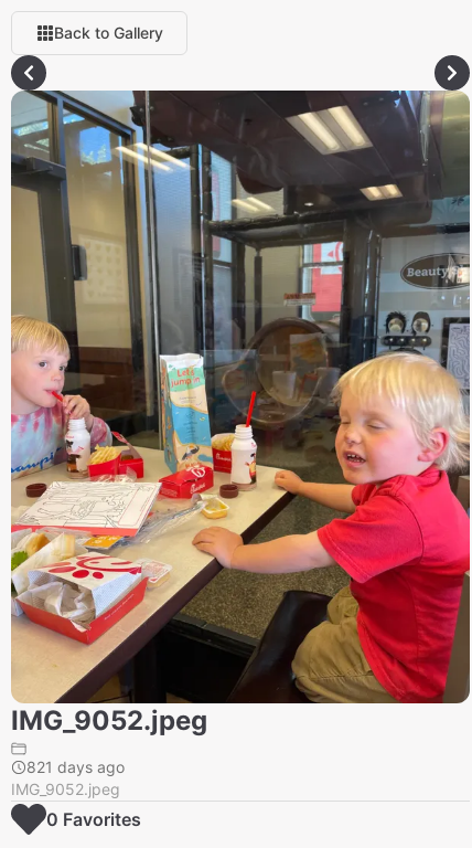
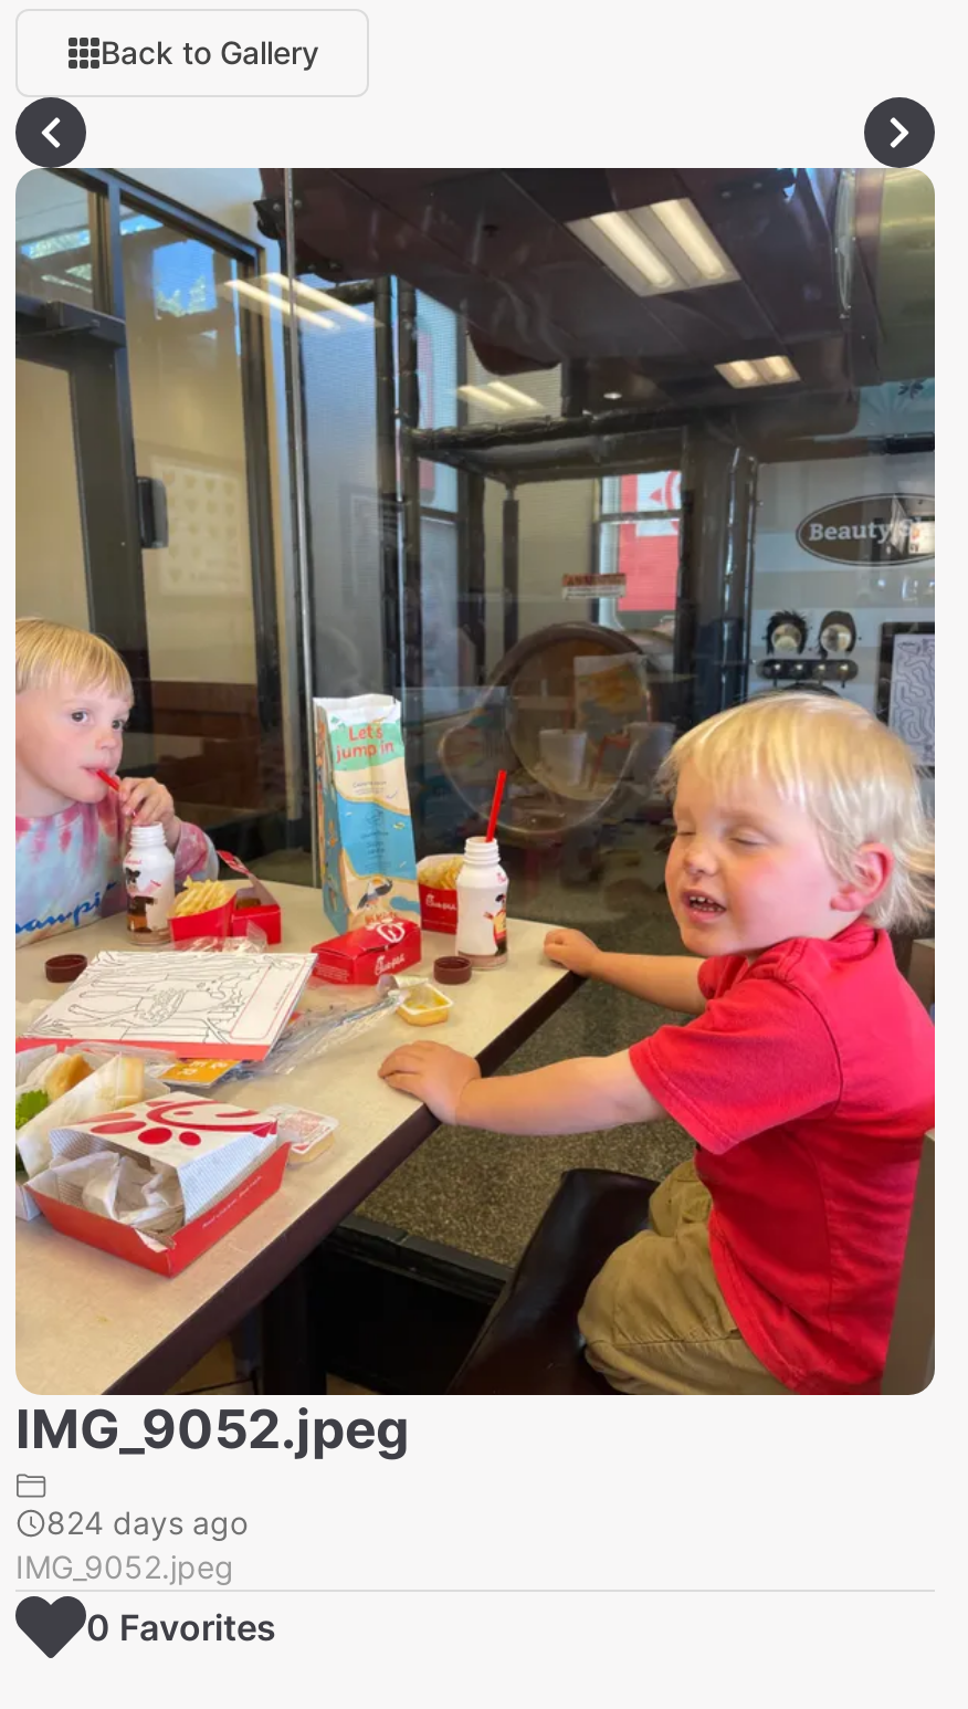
- 821 days ago
+ 824 days ago
